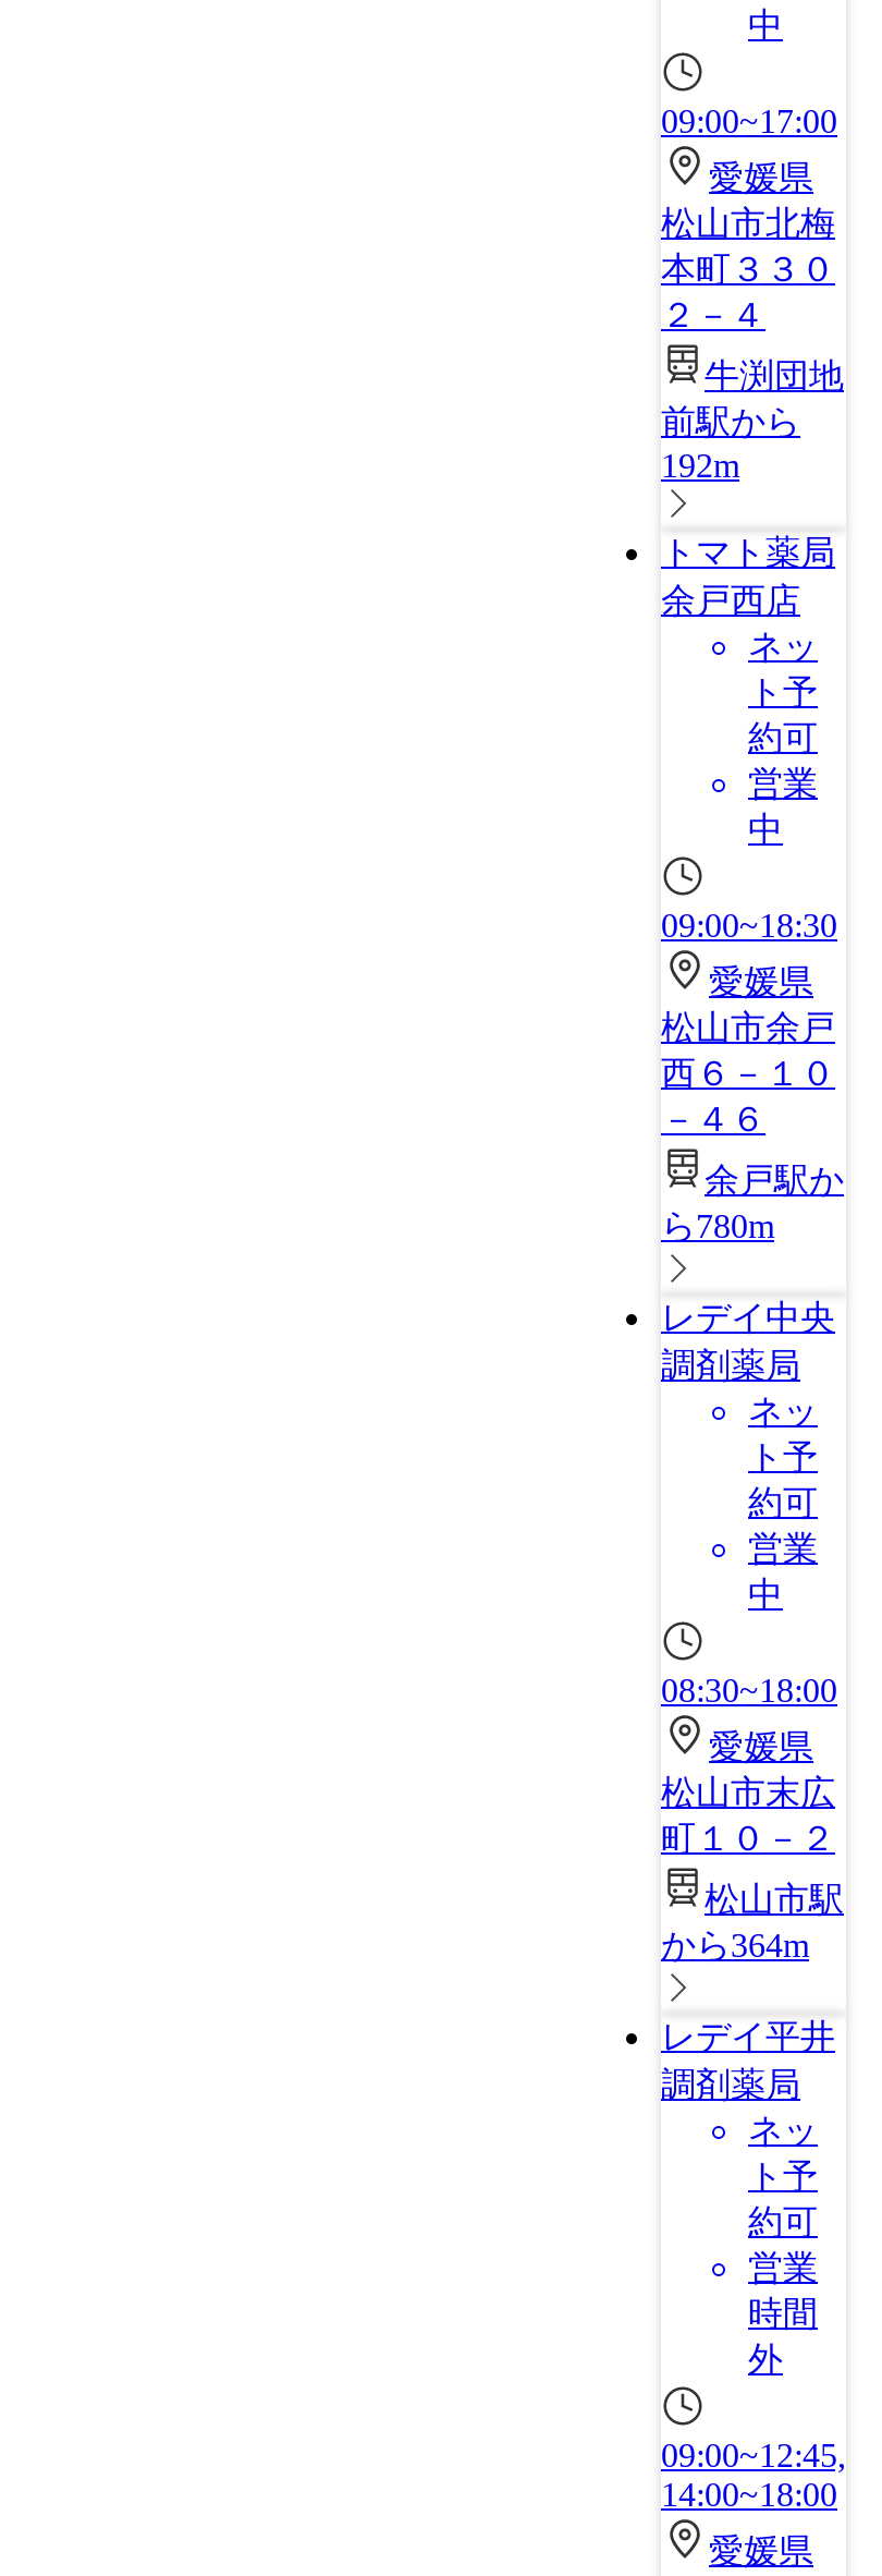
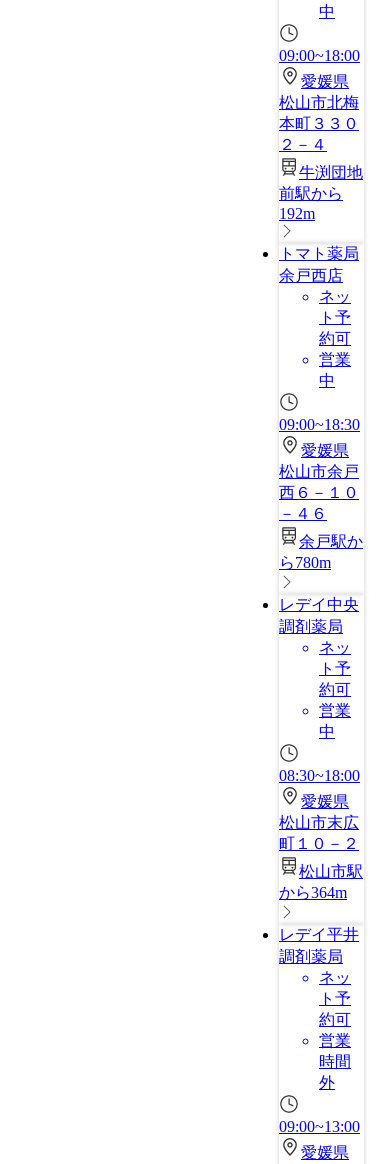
- 09:00~17:00
+ 09:00~18:00

- 09:00~12:45,
- 14:00~18:00
+ 09:00~13:00
